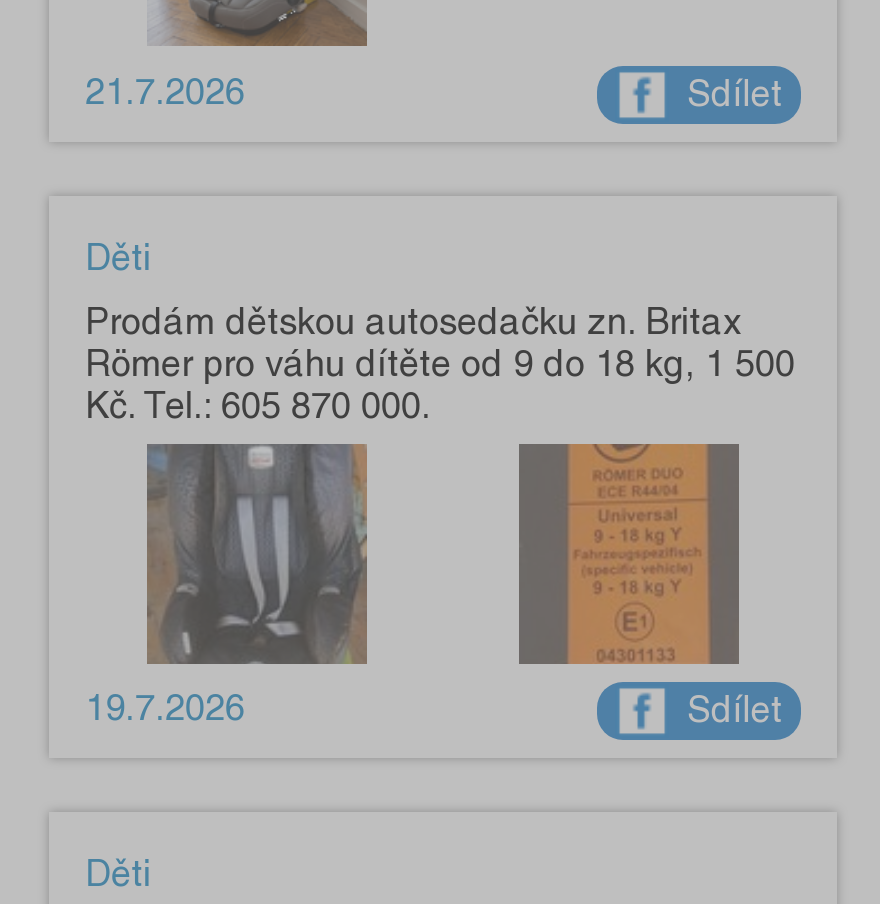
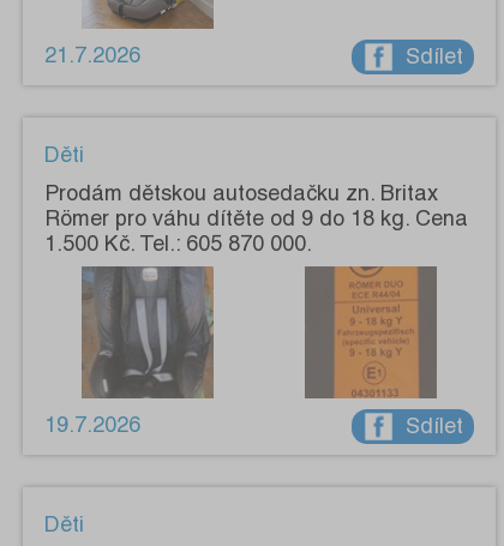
- Römer pro váhu dítěte od 9 do 18 kg, 1 500
- Kč. Tel.: 605 870 000.
+ Römer pro váhu dítěte od 9 do 18 kg. Cena
+ 1.500 Kč. Tel.: 605 870 000.
